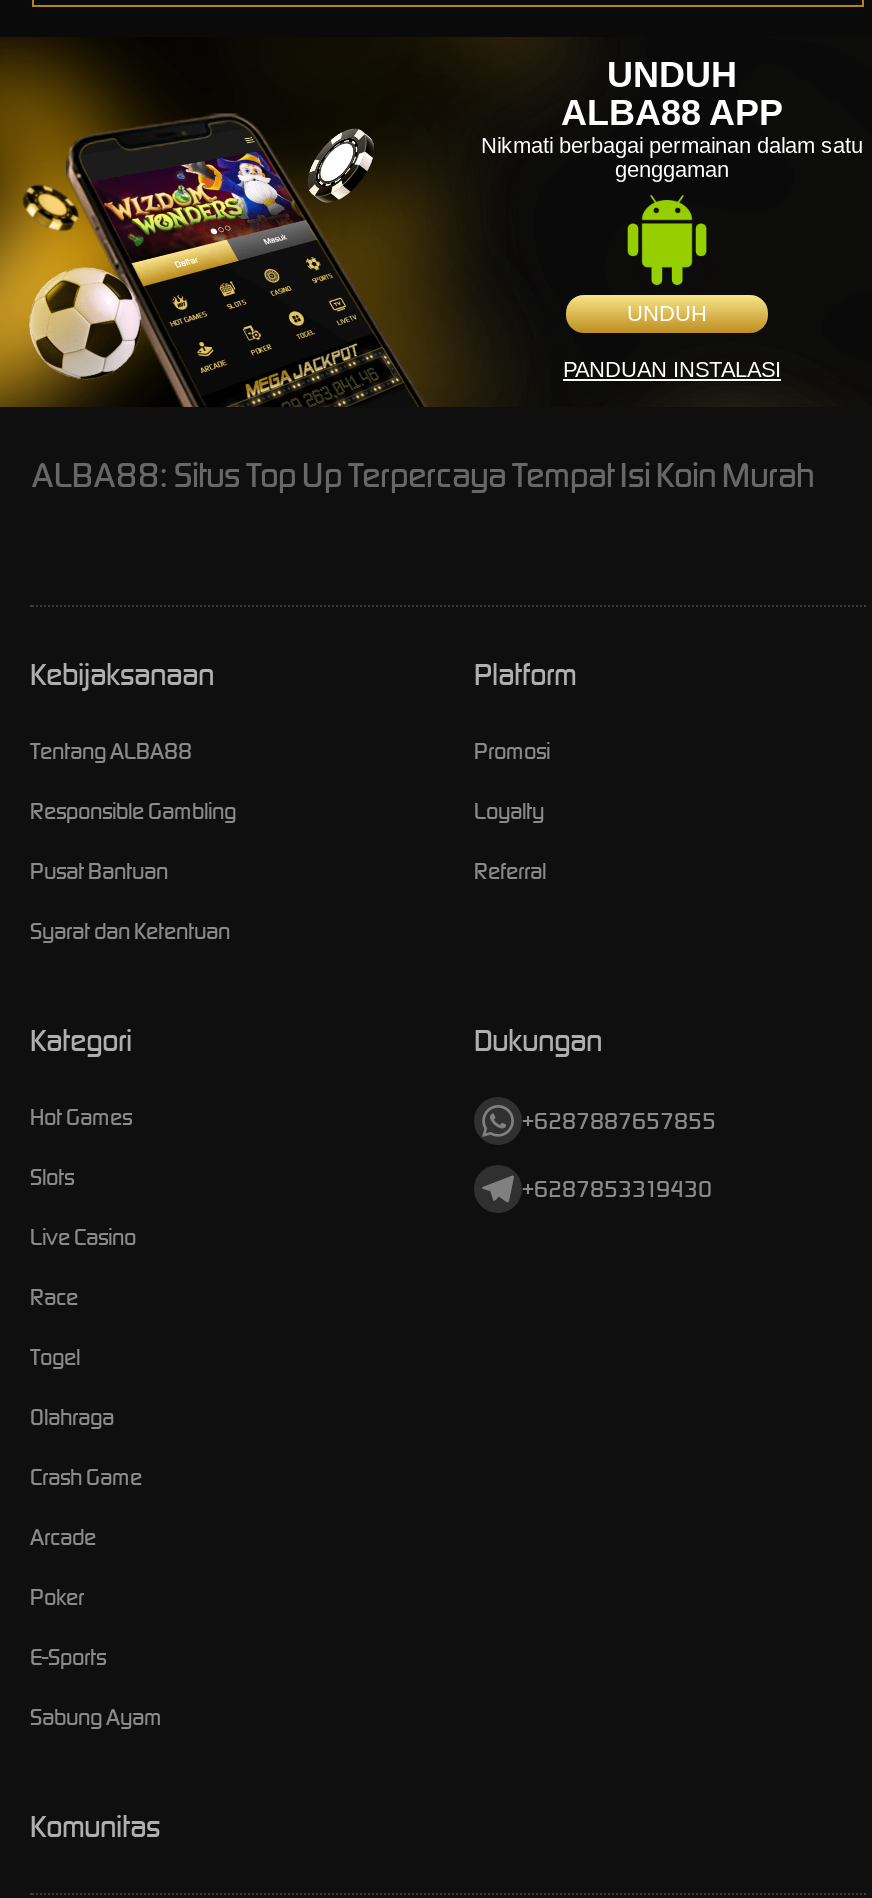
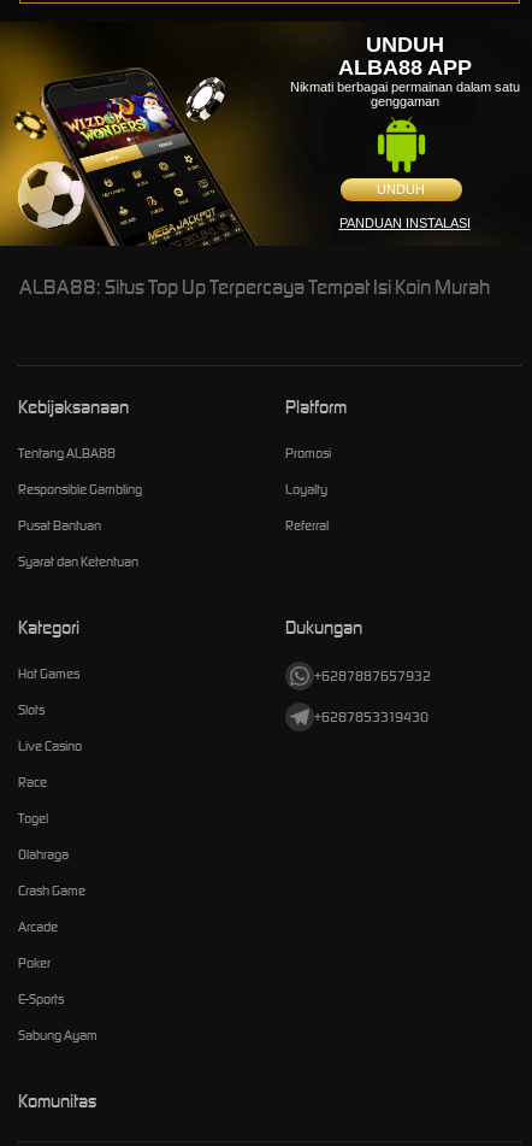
- +6287887657855
+ +6287887657932
